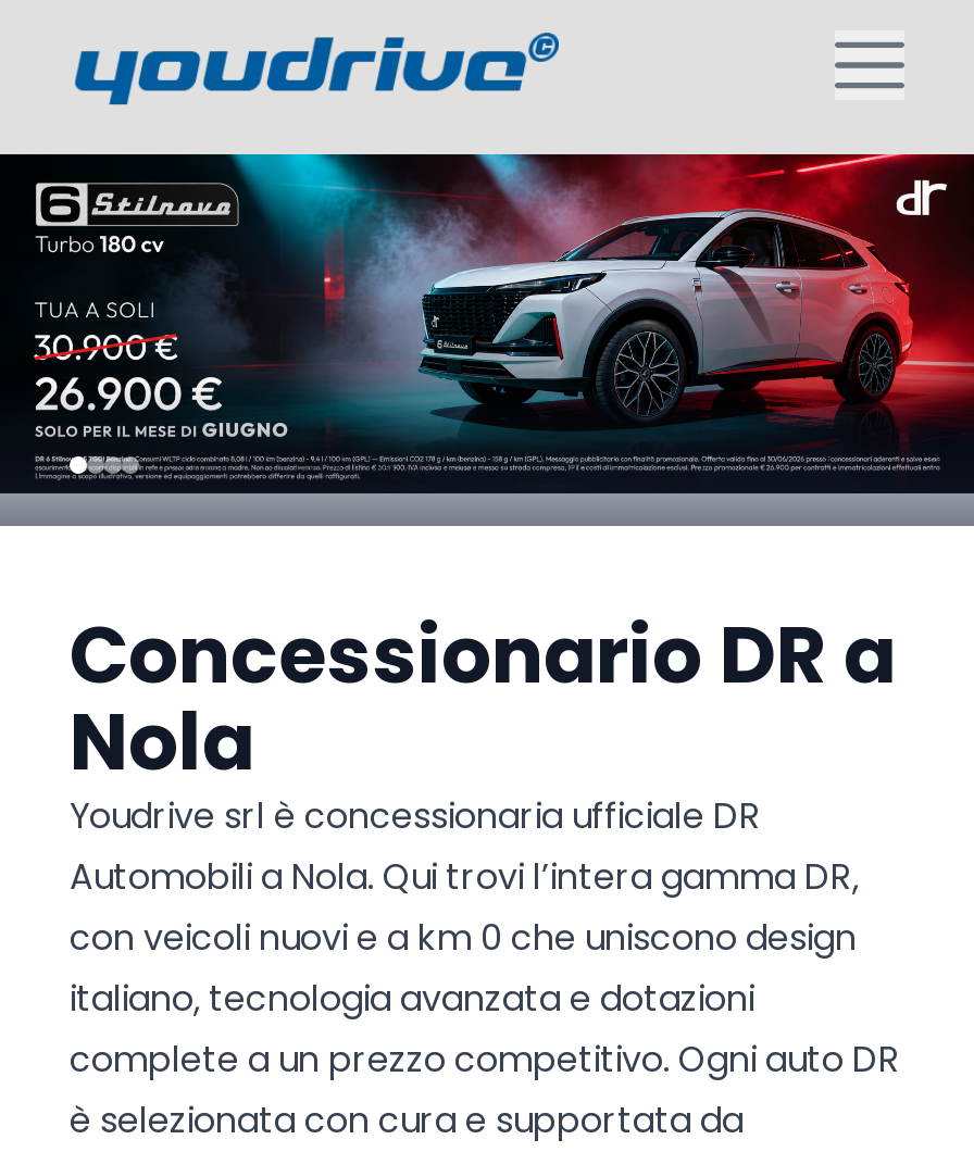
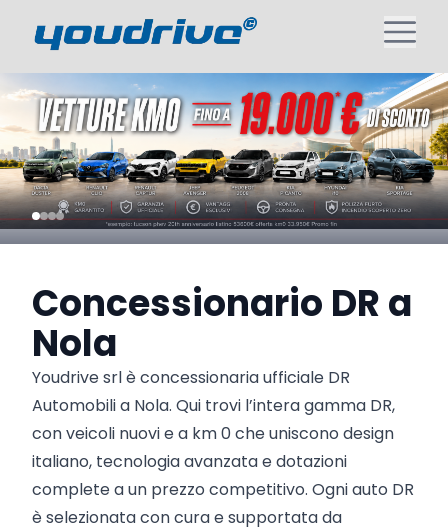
- [image]
+ [image]
